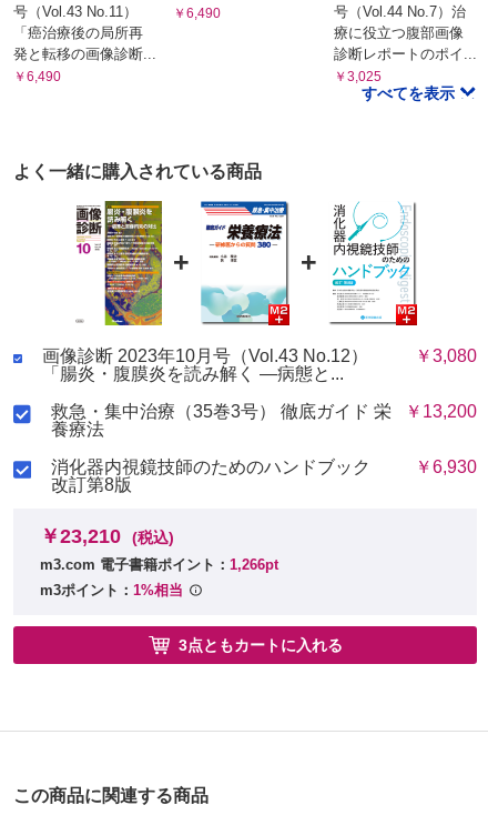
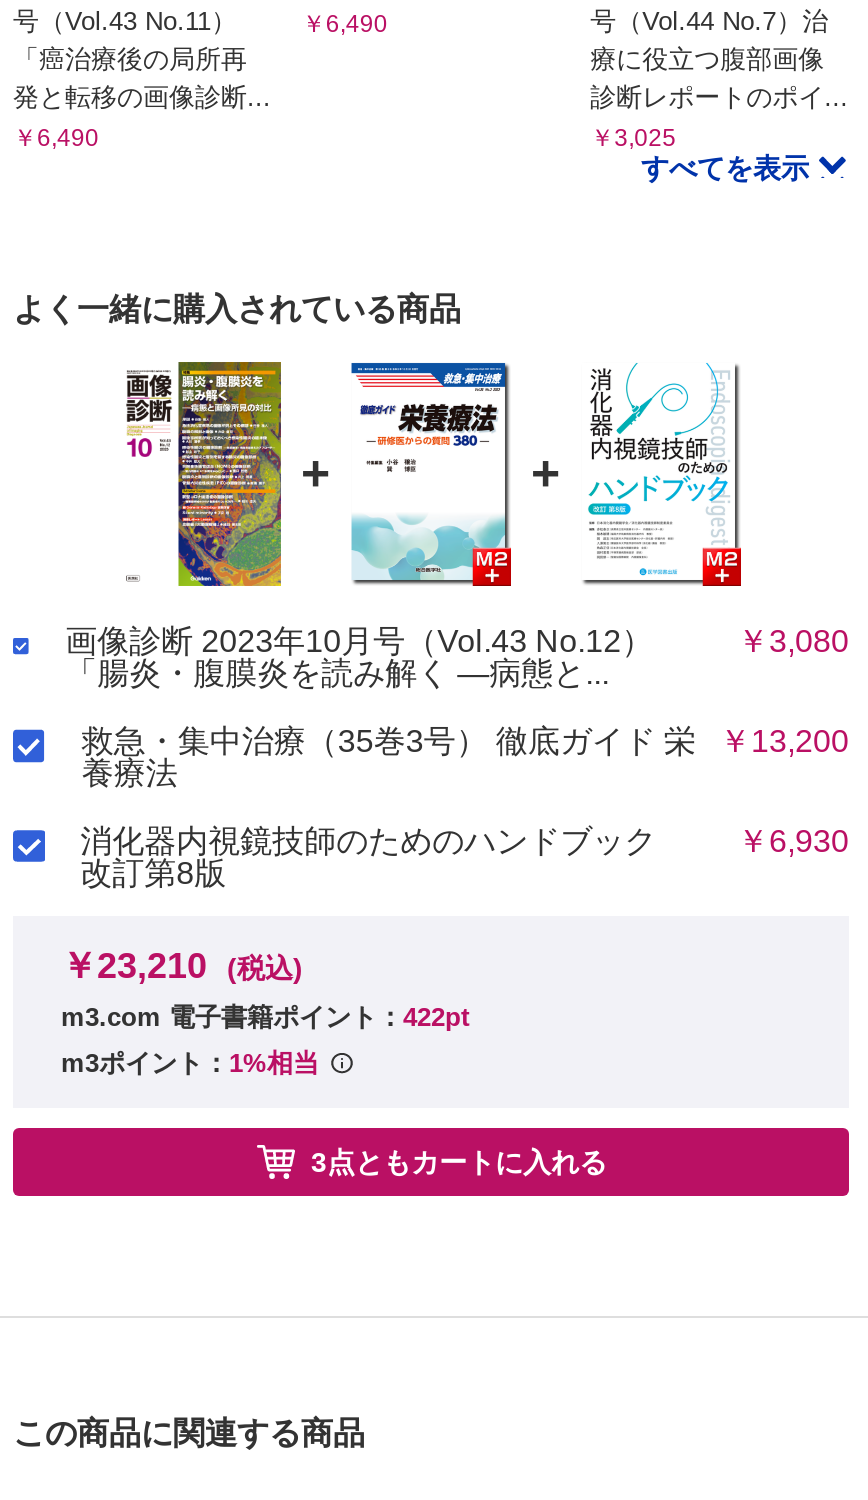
- m3.com 電子書籍ポイント：1,266pt
+ m3.com 電子書籍ポイント：422pt
